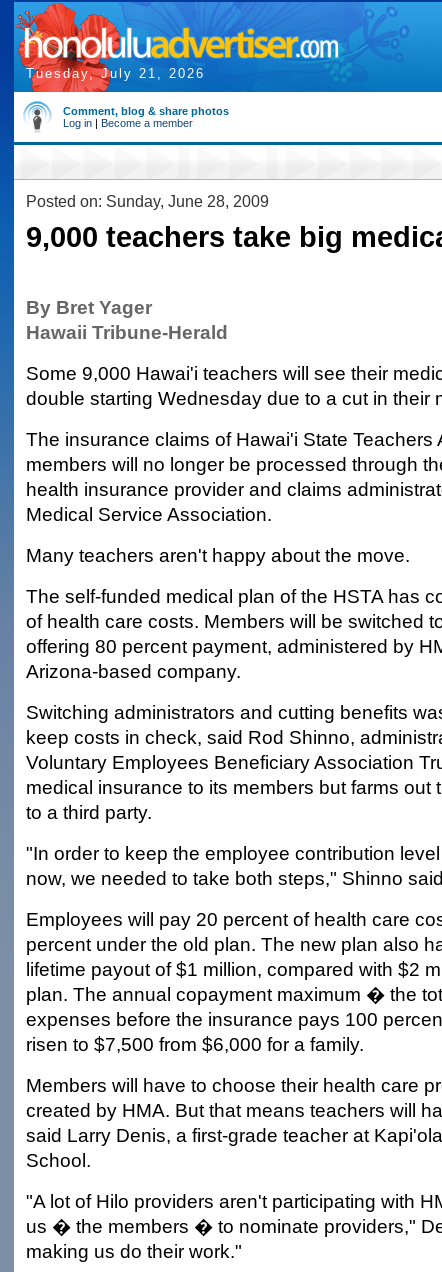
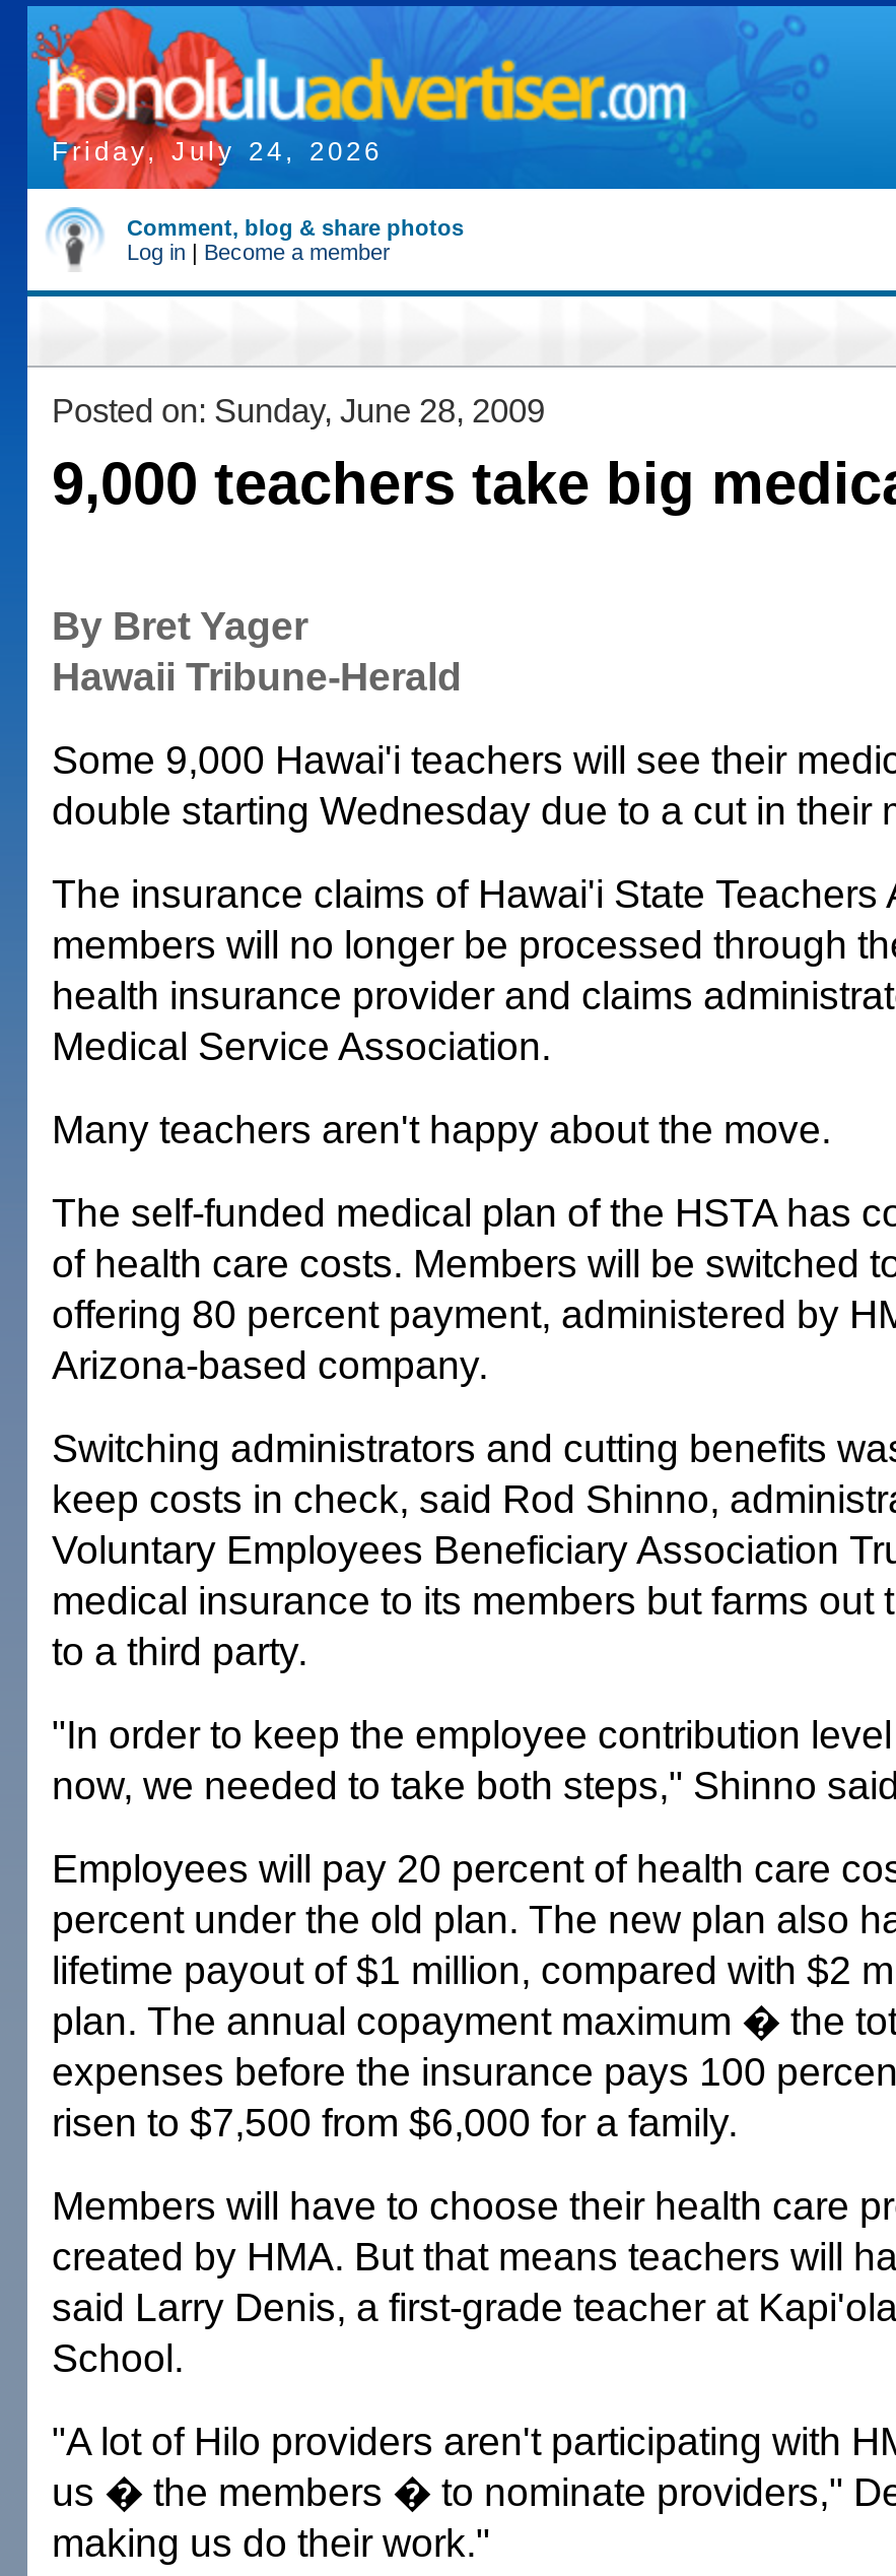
- Tuesday, July 21, 2026
+ Friday, July 24, 2026
